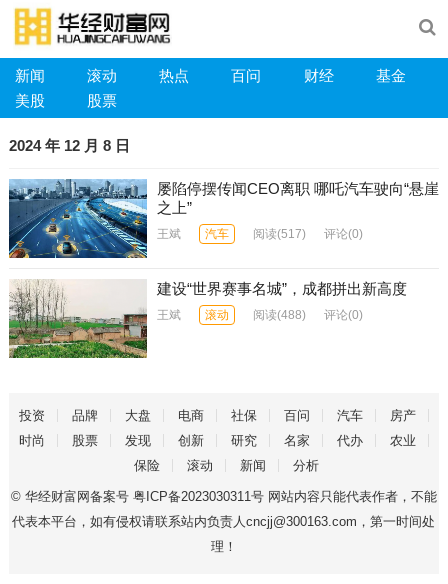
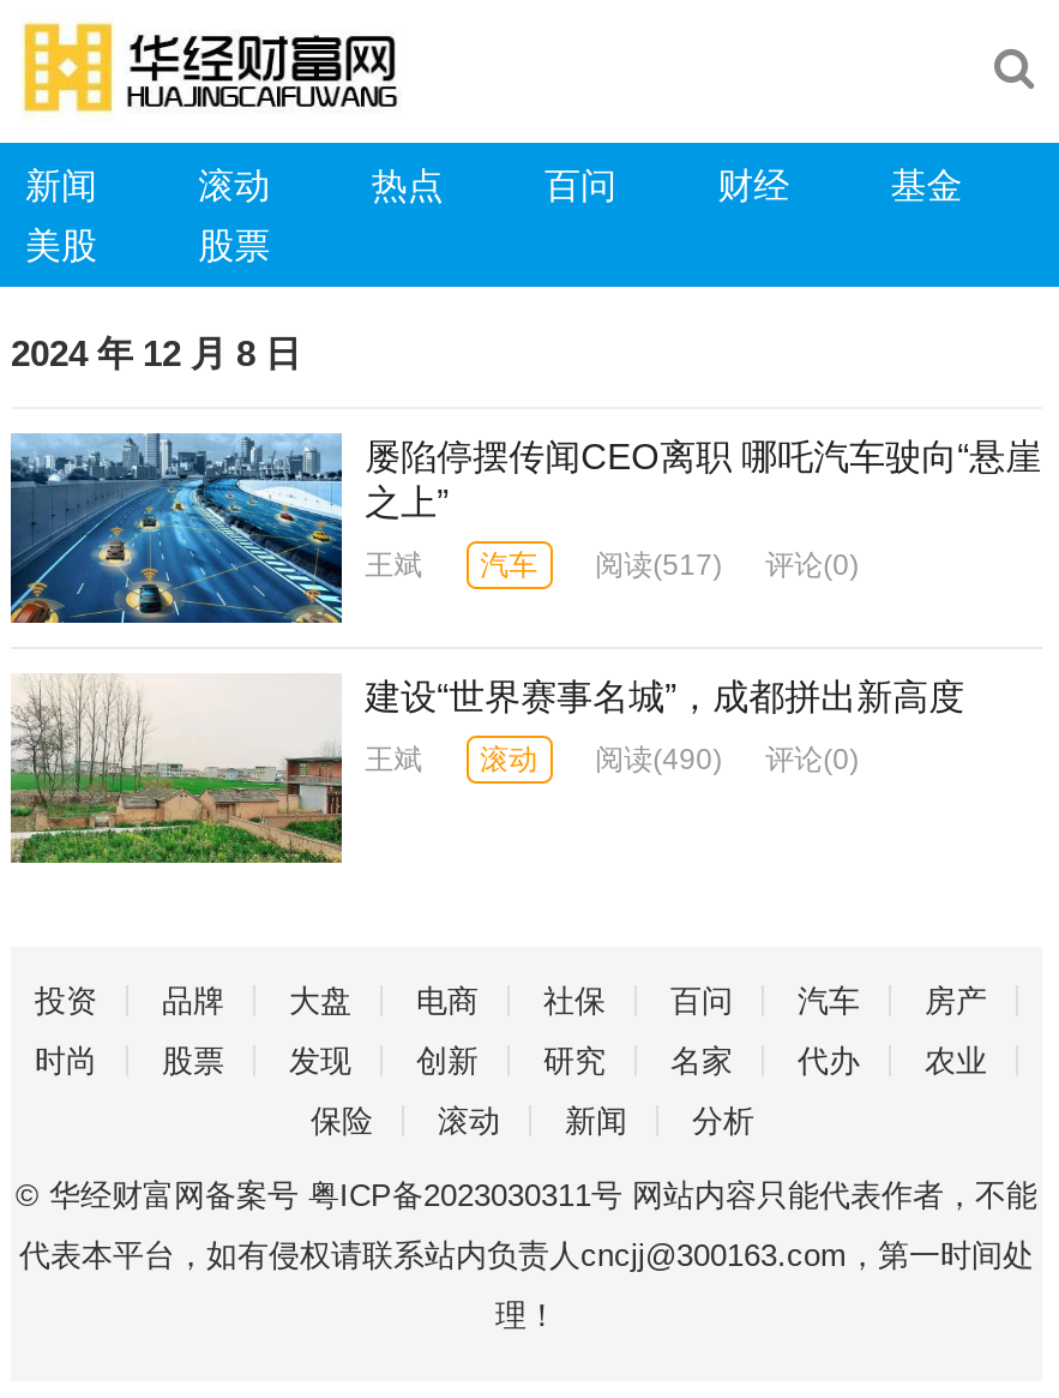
- 王斌 滚动 阅读(488) 评论(0)
+ 王斌 滚动 阅读(490) 评论(0)
